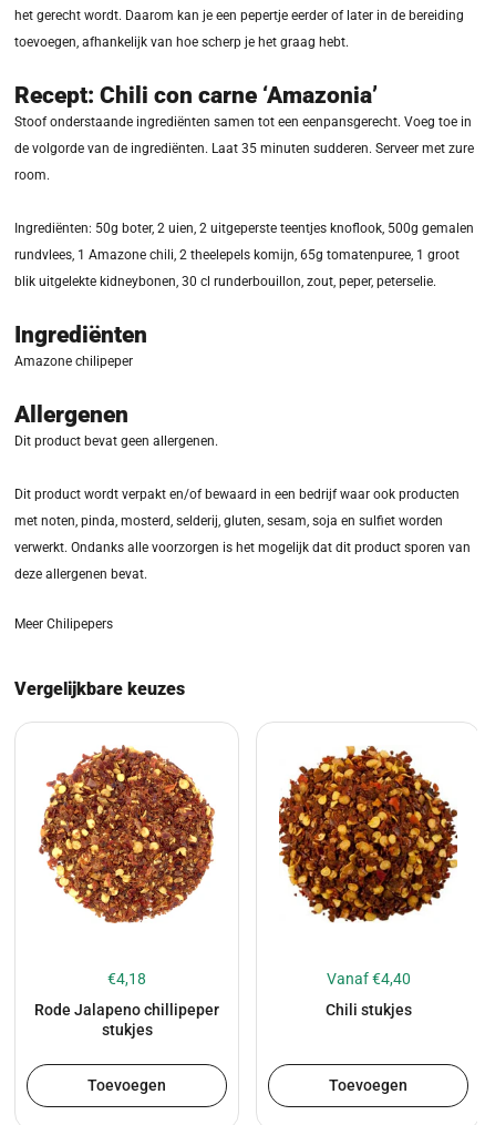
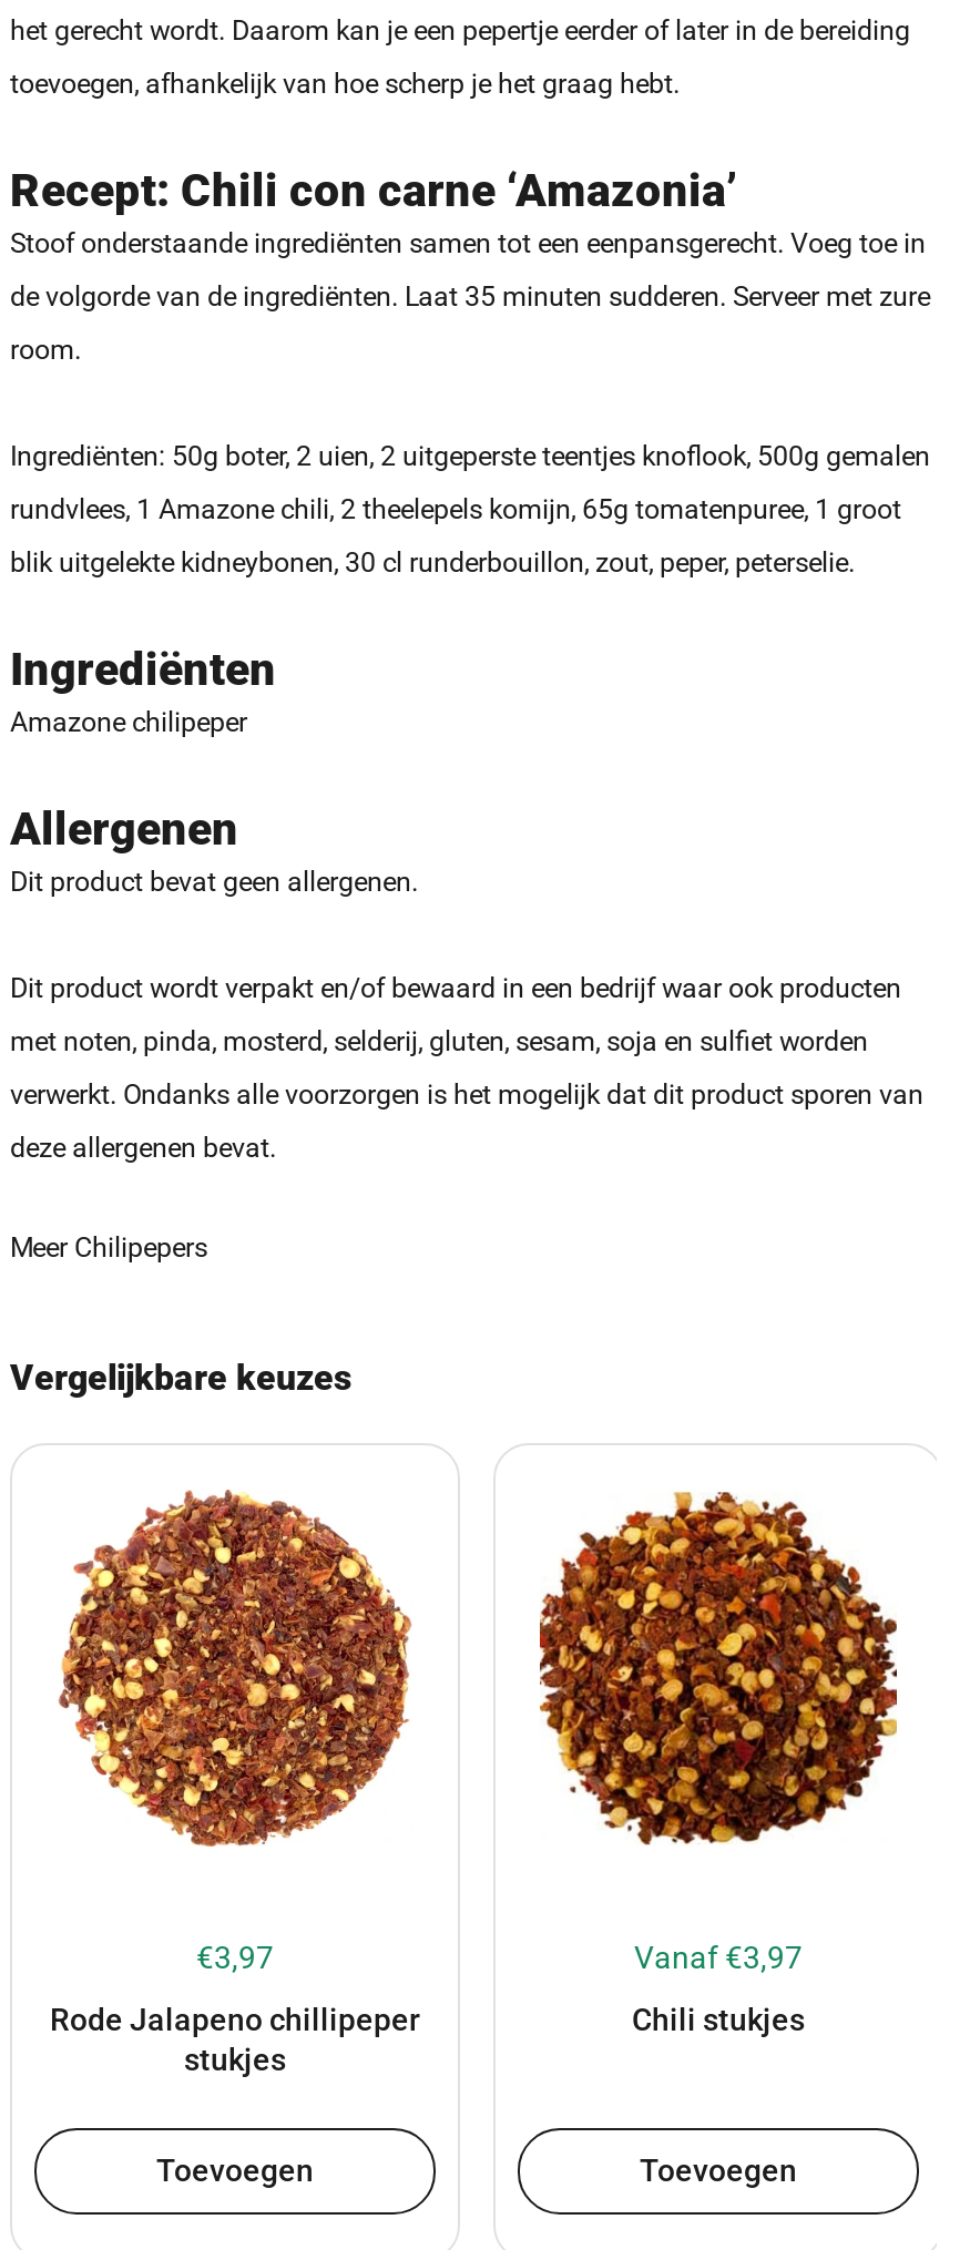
- €4,18
+ €3,97

- Vanaf €4,40
+ Vanaf €3,97
